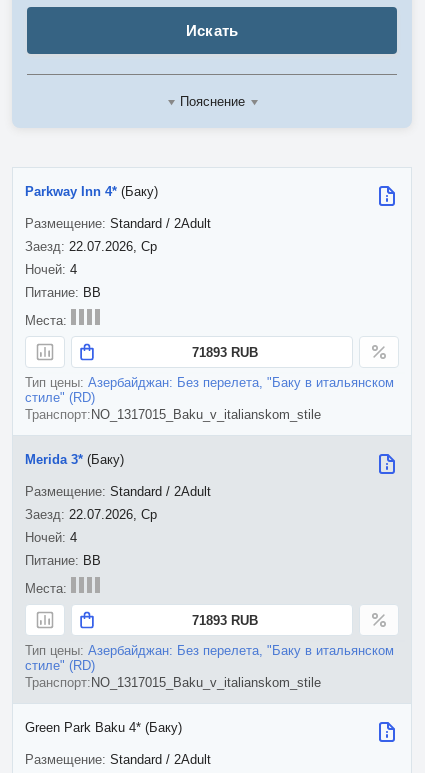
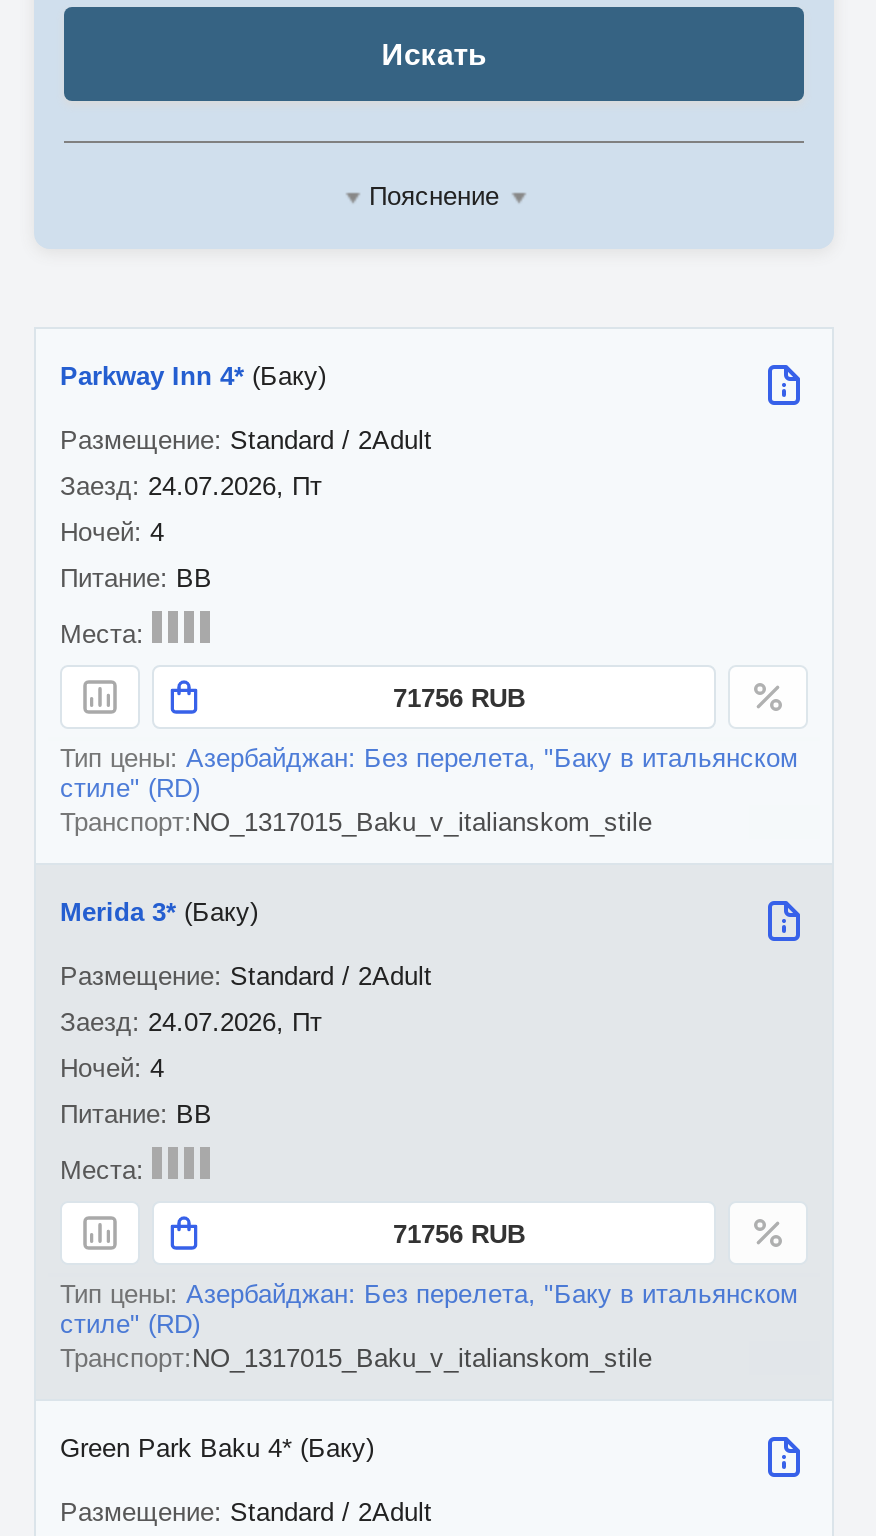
- 22.07.2026, Ср
+ 24.07.2026, Пт

- 71893 RUB
+ 71756 RUB

- 22.07.2026, Ср
+ 24.07.2026, Пт

- 71893 RUB
+ 71756 RUB
